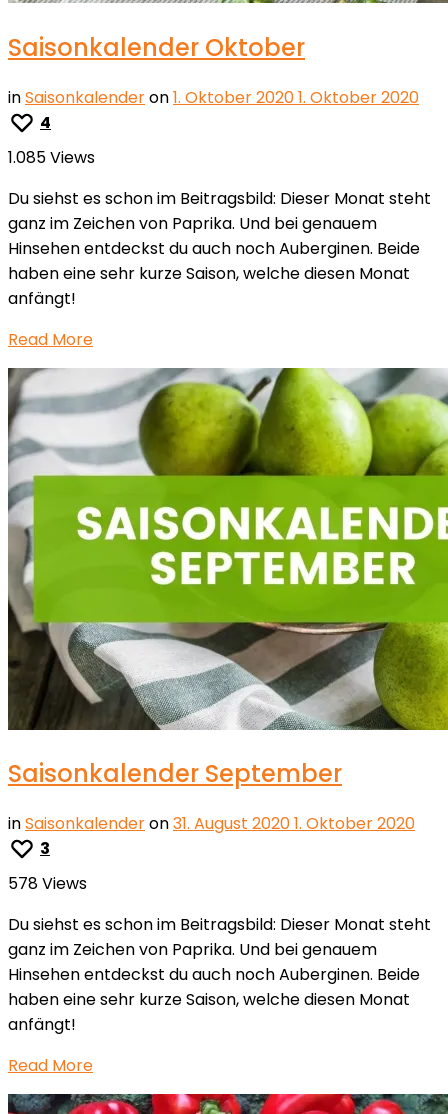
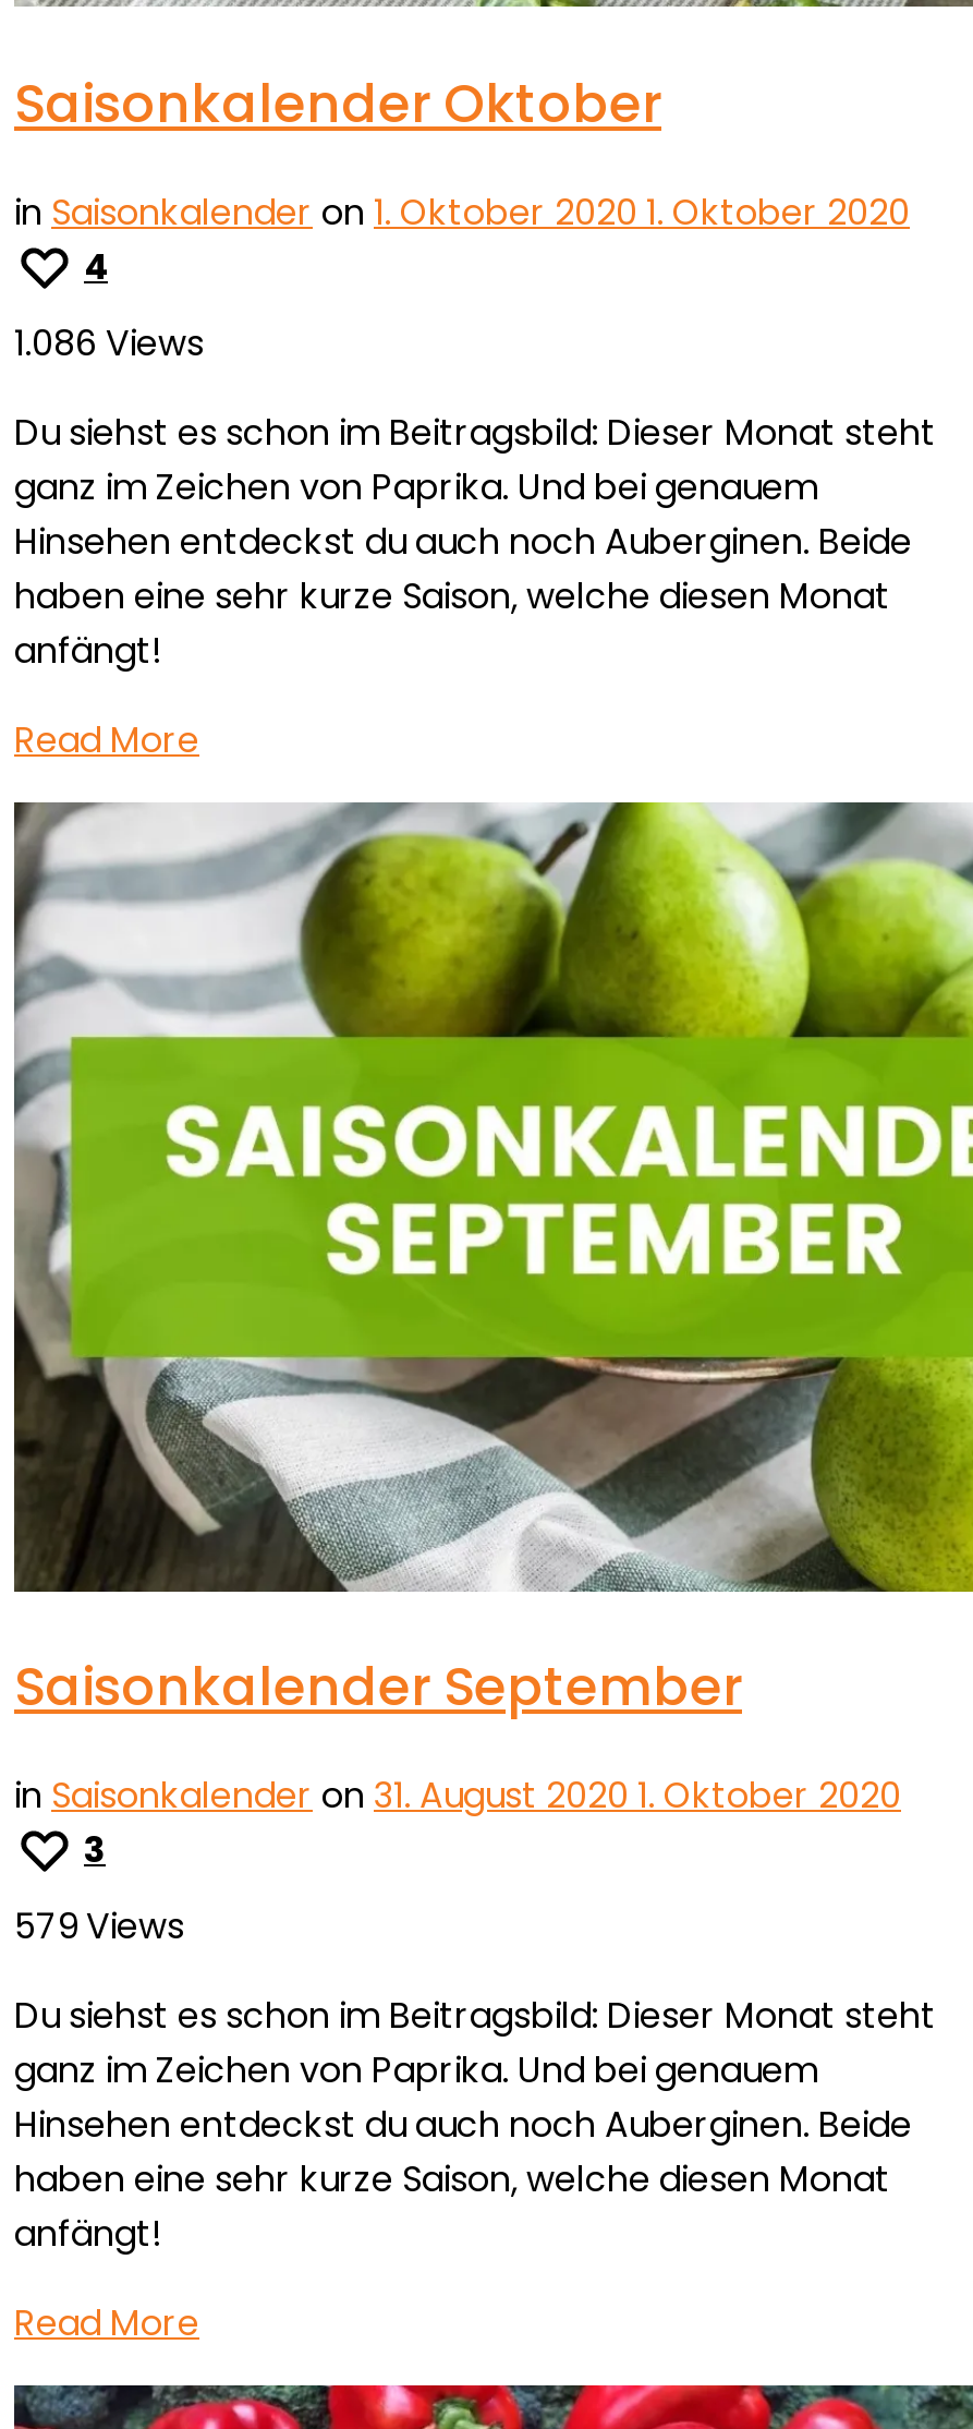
- 1.085 Views
+ 1.086 Views

- 578 Views
+ 579 Views
